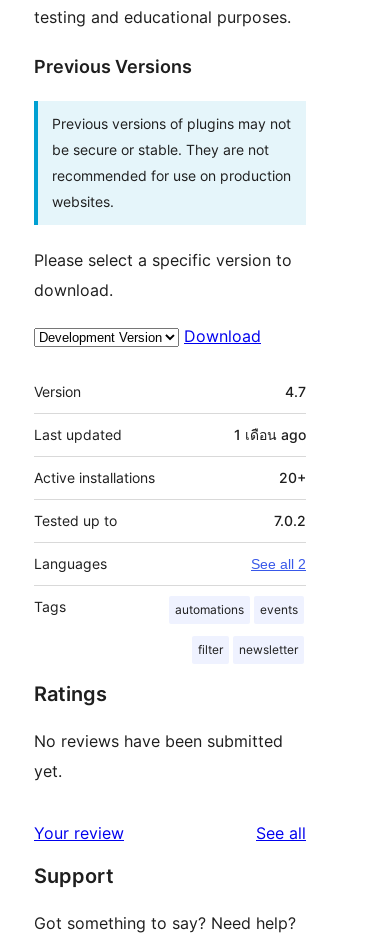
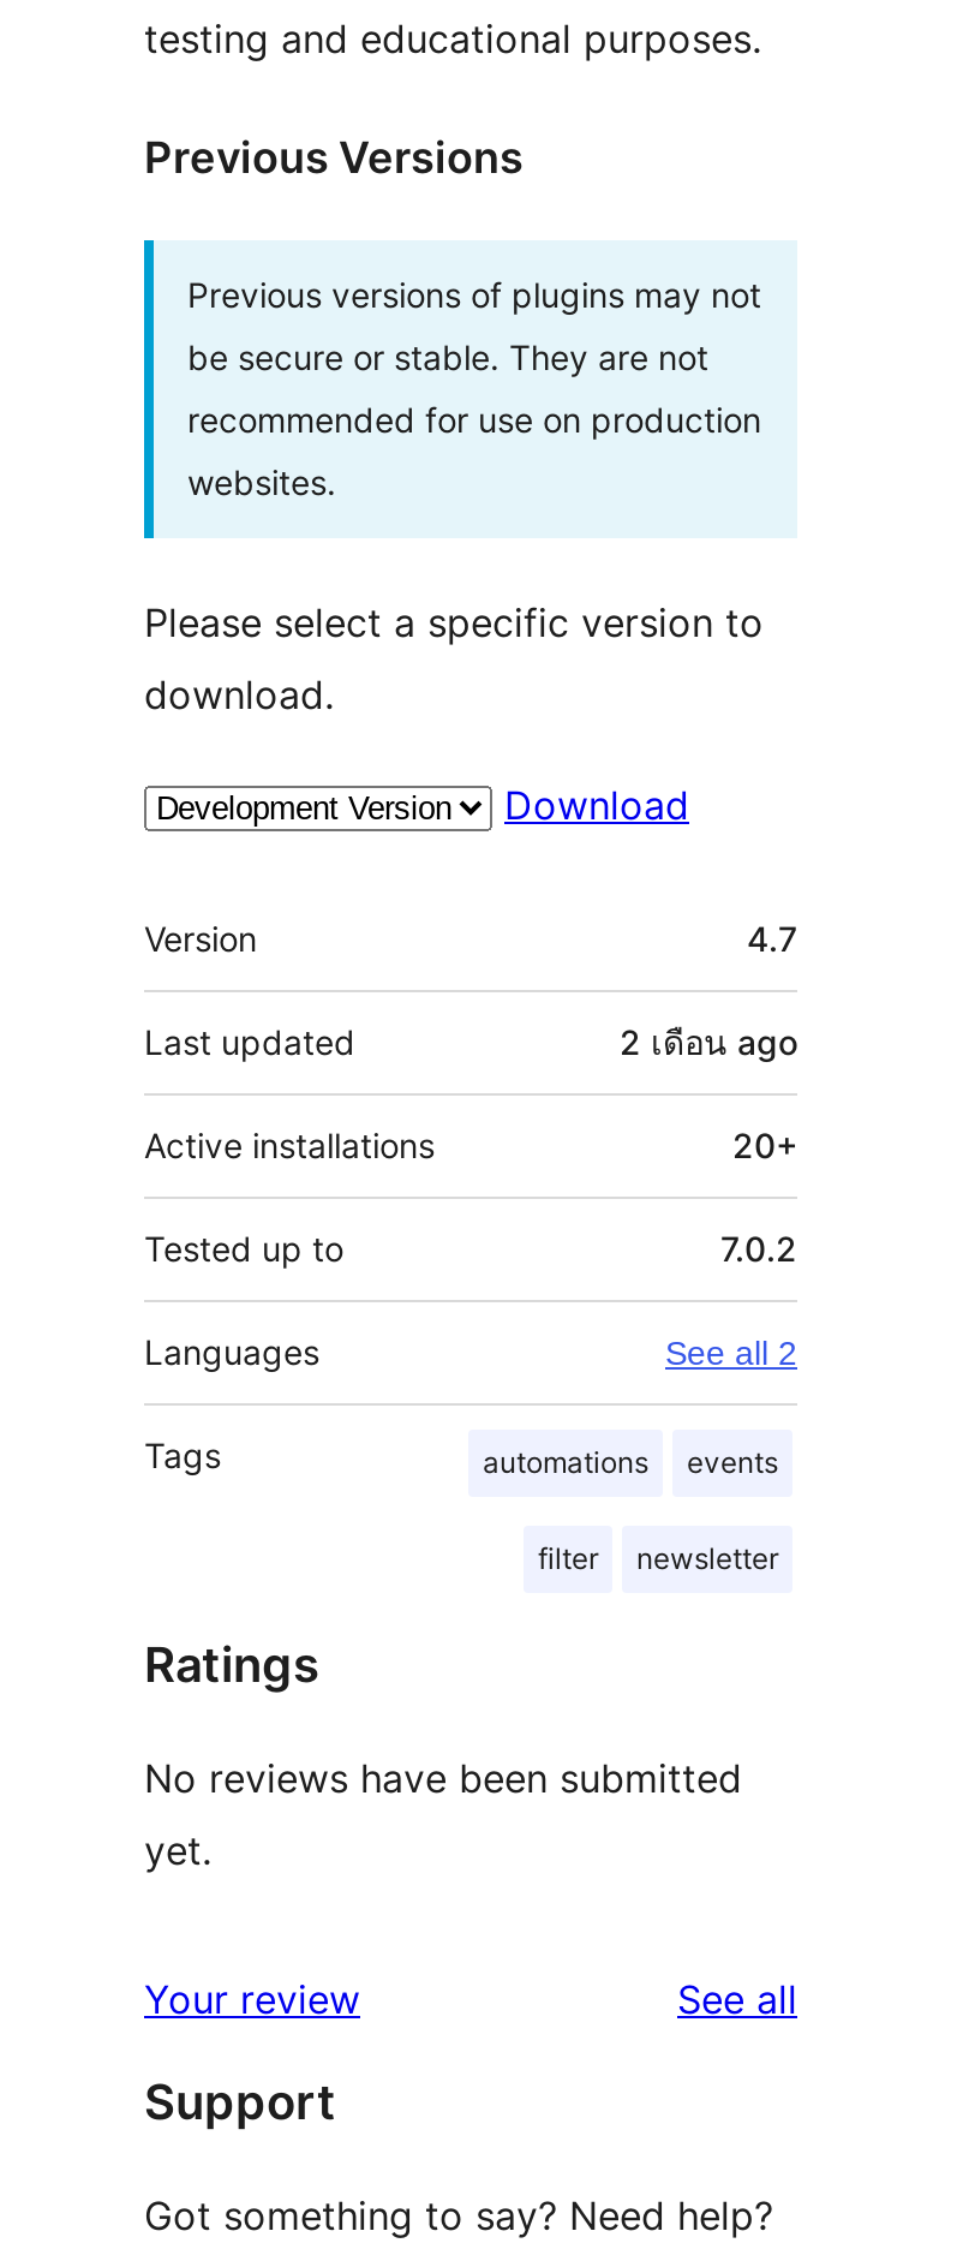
- 1 เดือนago
+ 2 เดือนago
